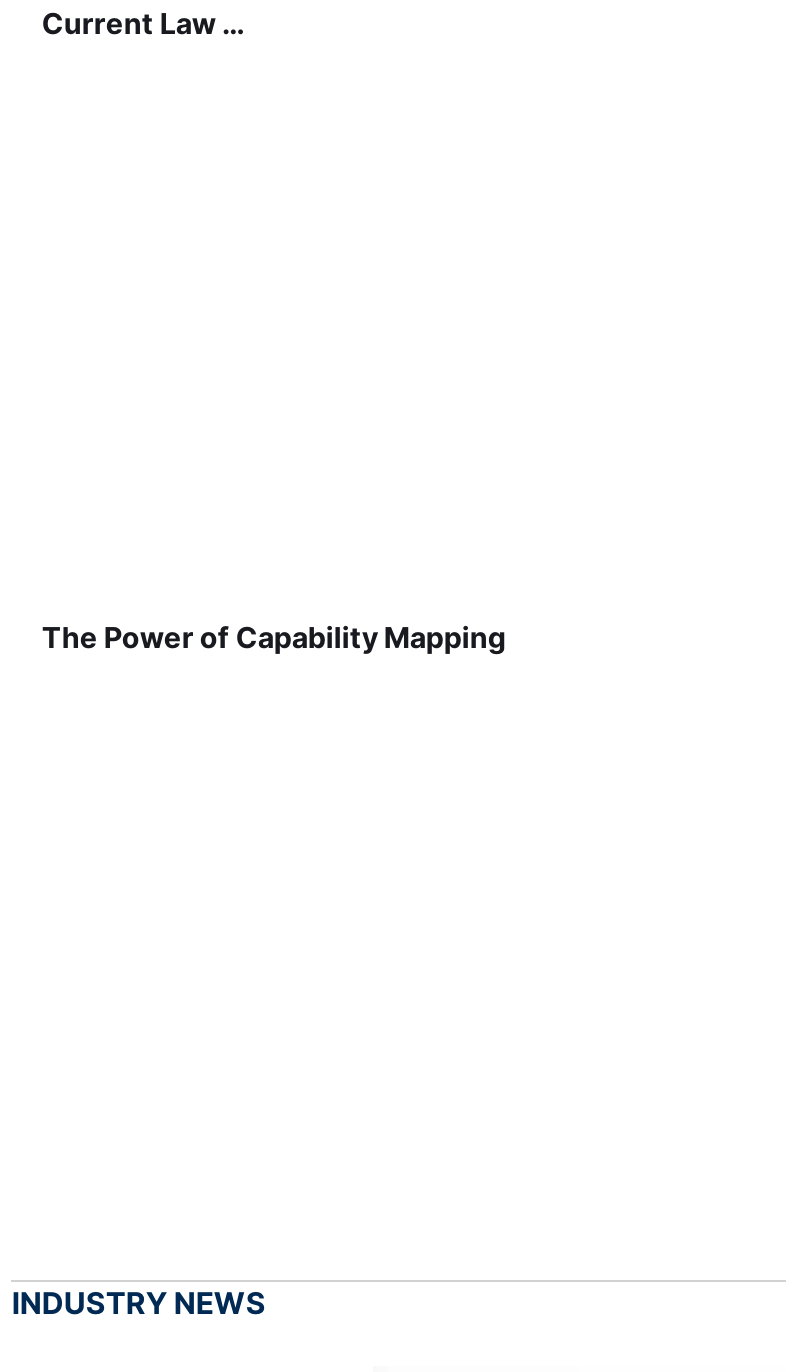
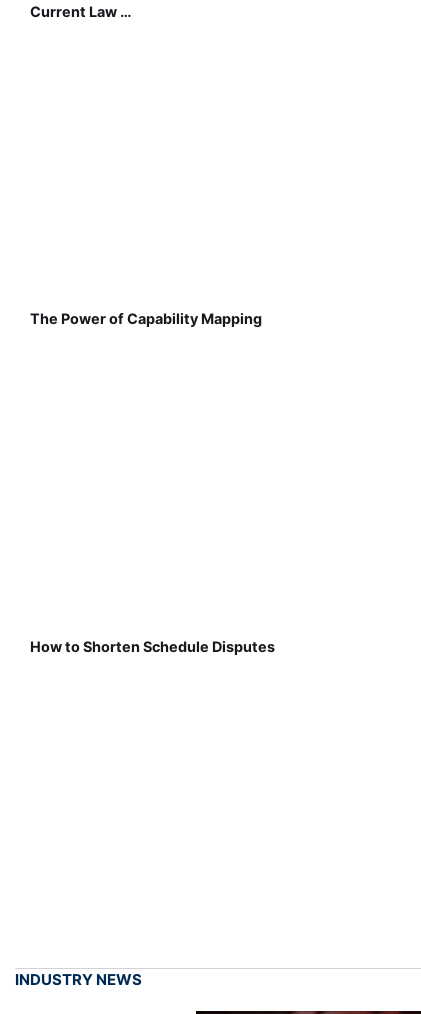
+ How to Shorten Schedule Disputes
